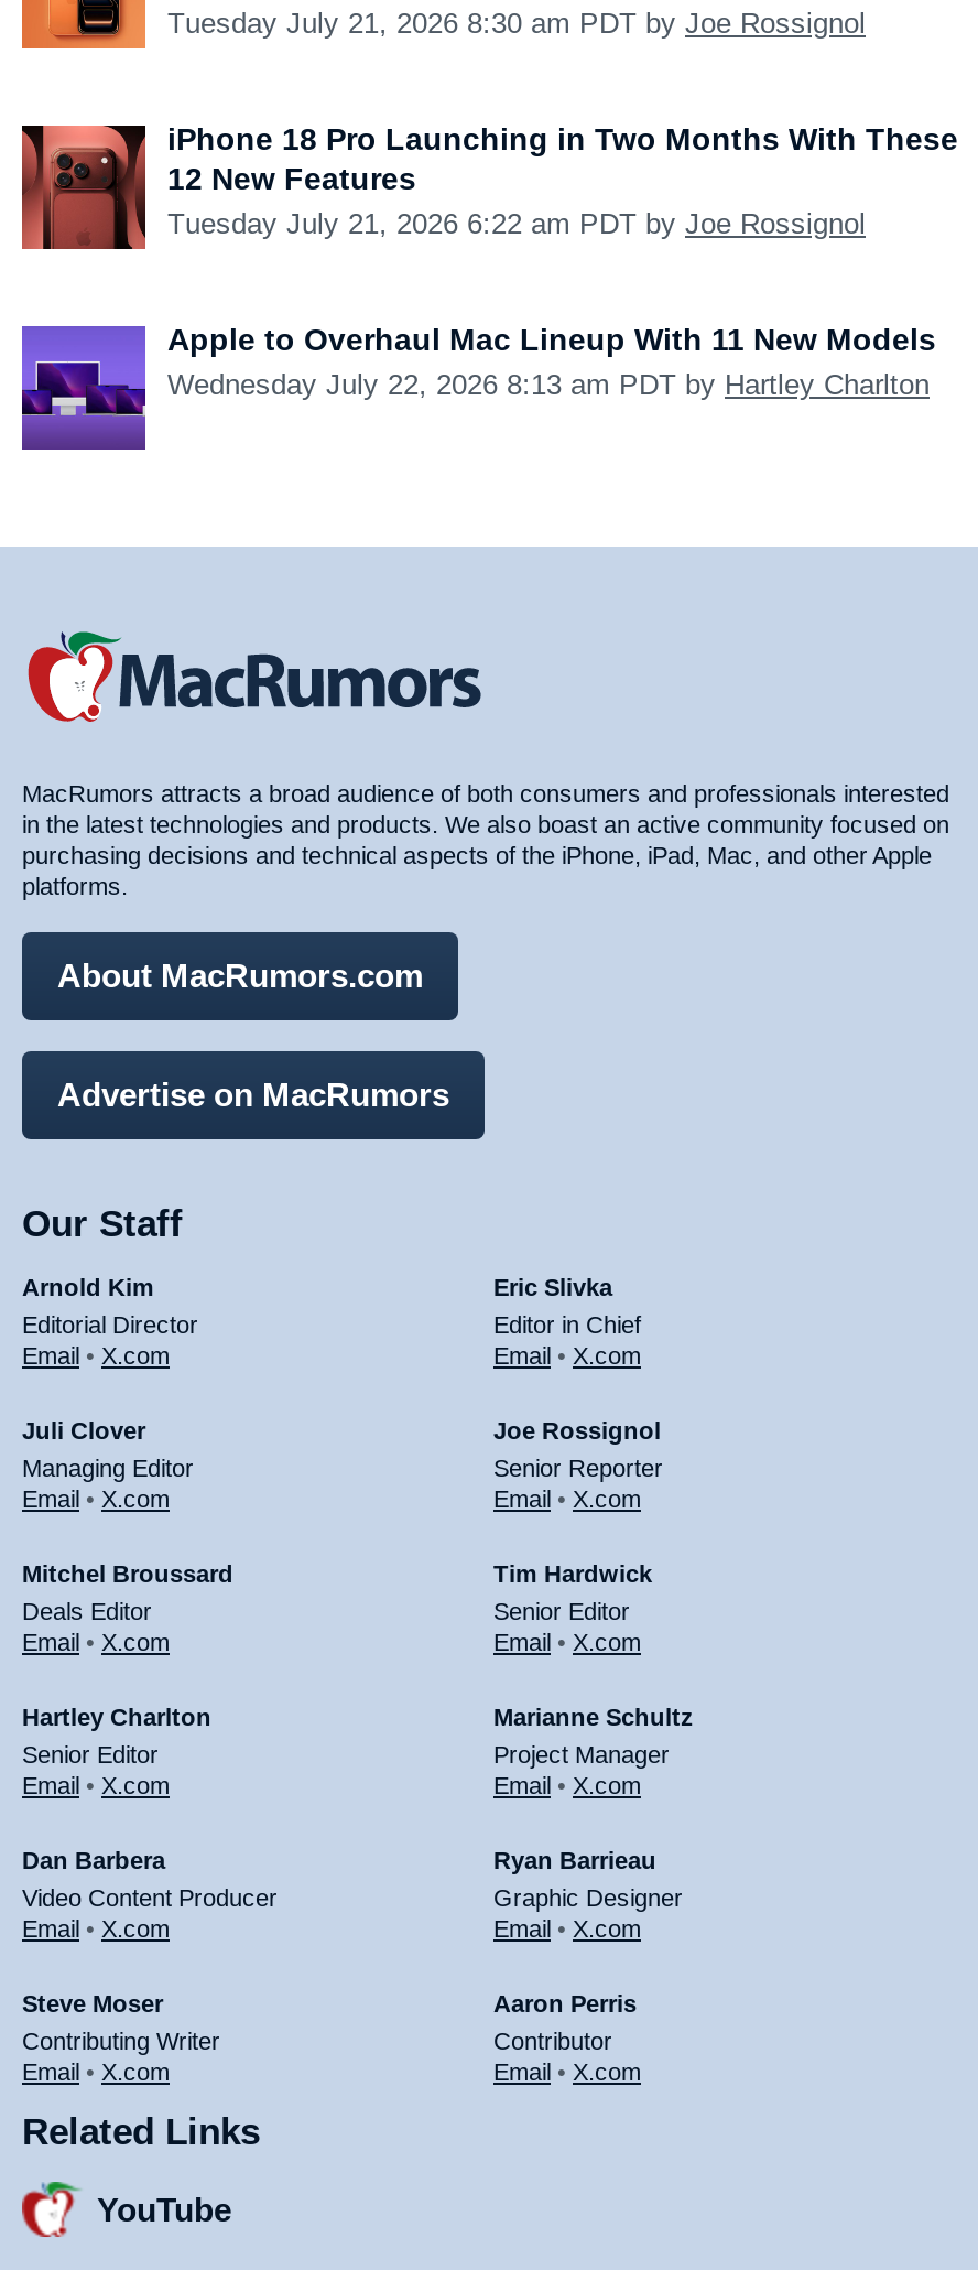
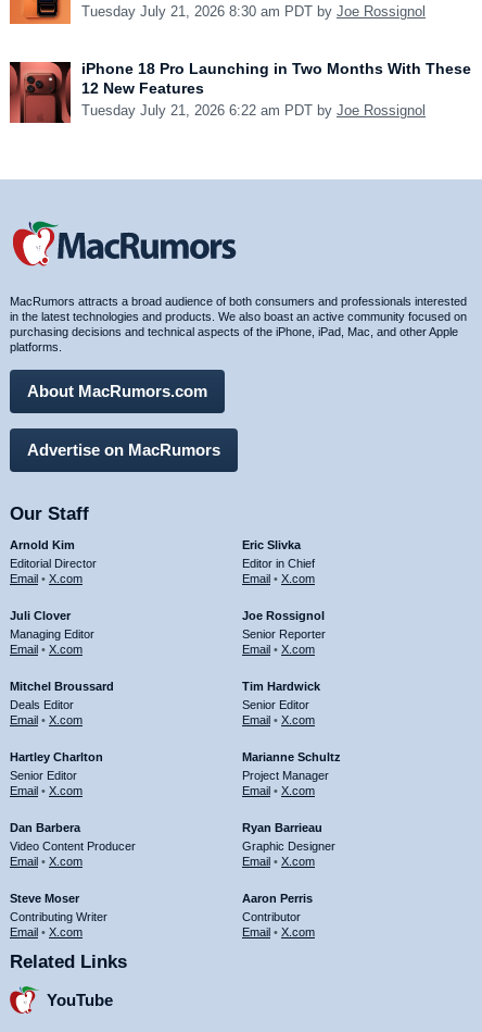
- [image]
- Apple to Overhaul Mac Lineup With 11 New Models
- Wednesday July 22, 2026 8:13 am PDT by Hartley Charlton
